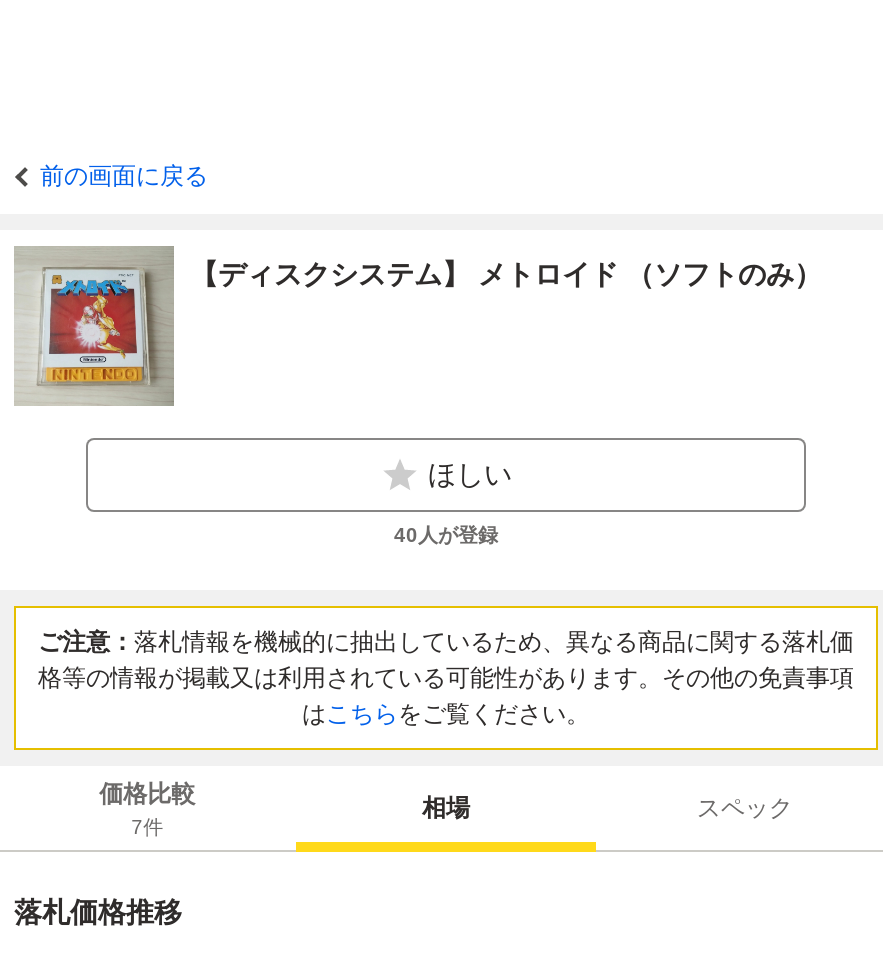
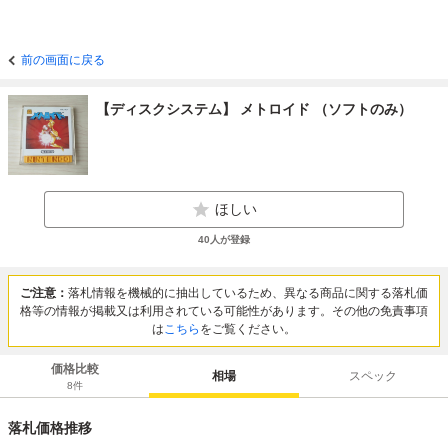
- 7件
+ 8件
